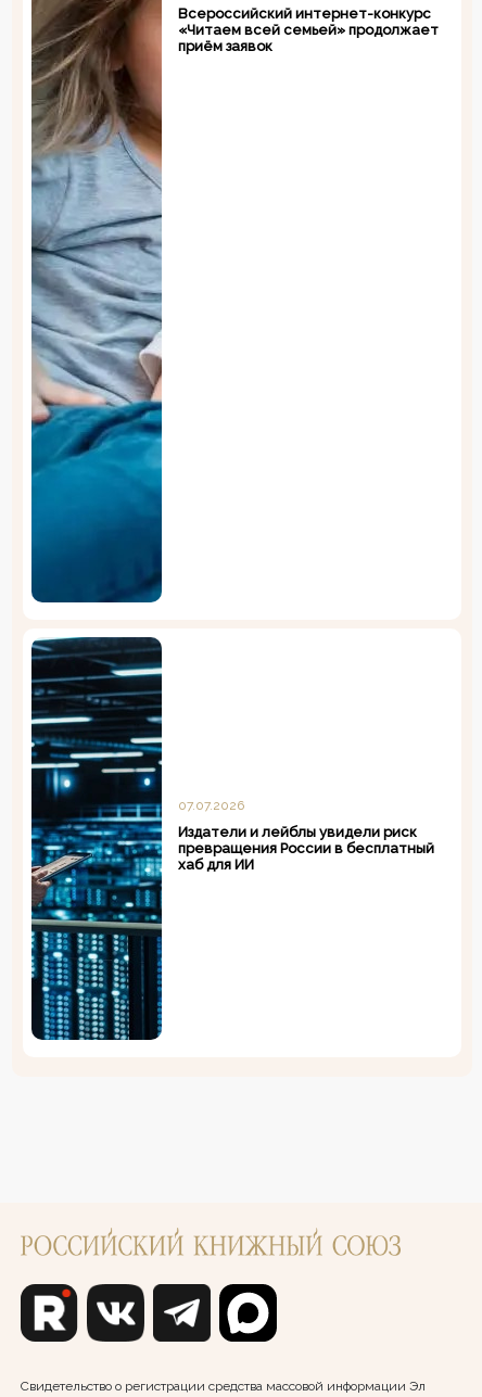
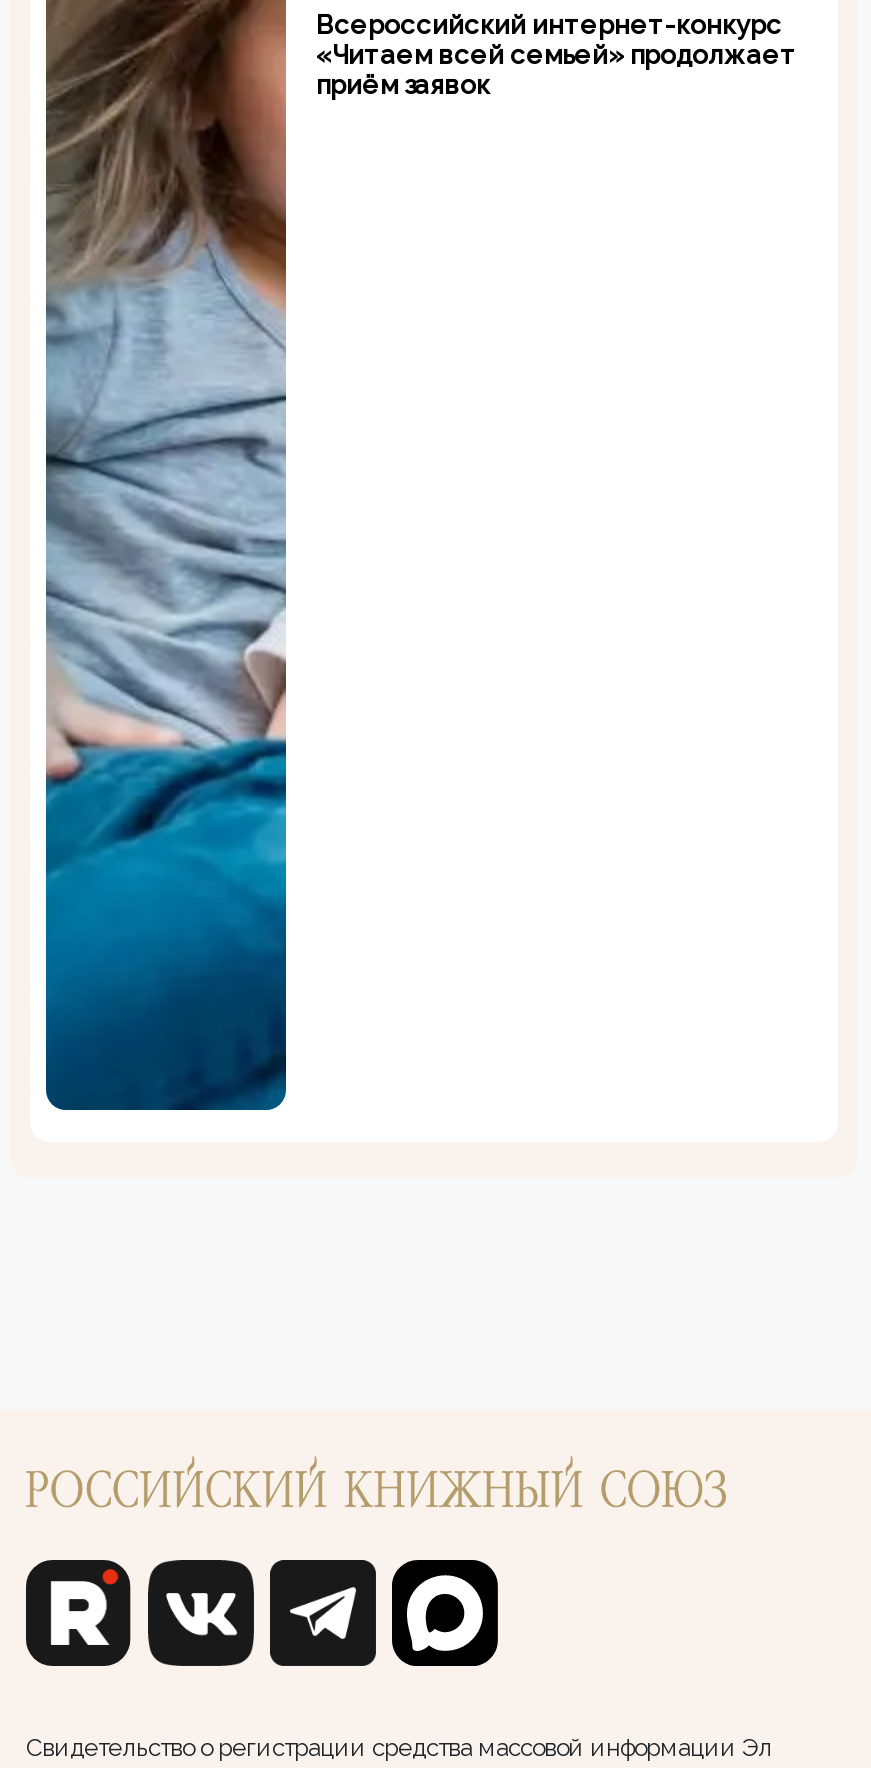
- [image]
- 07.07.2026
- Издатели и лейблы увидели риск
- превращения России в бесплатный
- хаб для ИИ
